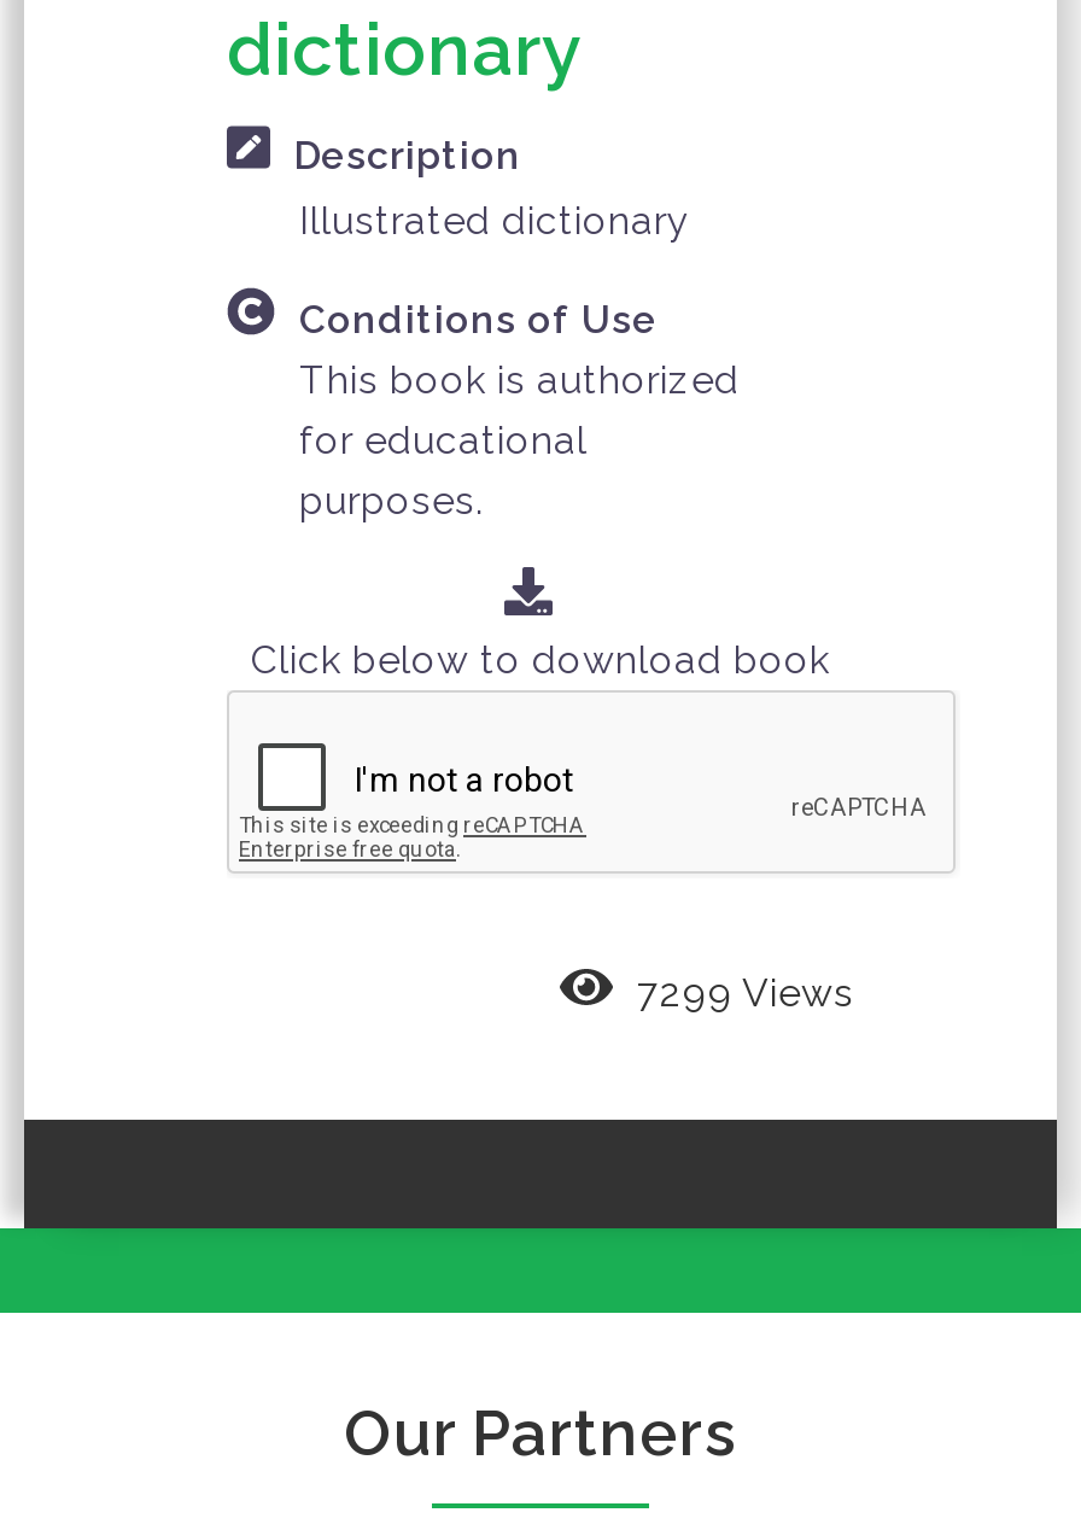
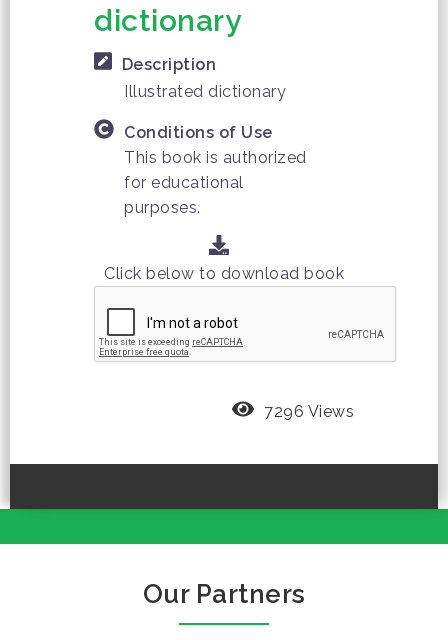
- 7299 Views
+ 7296 Views
